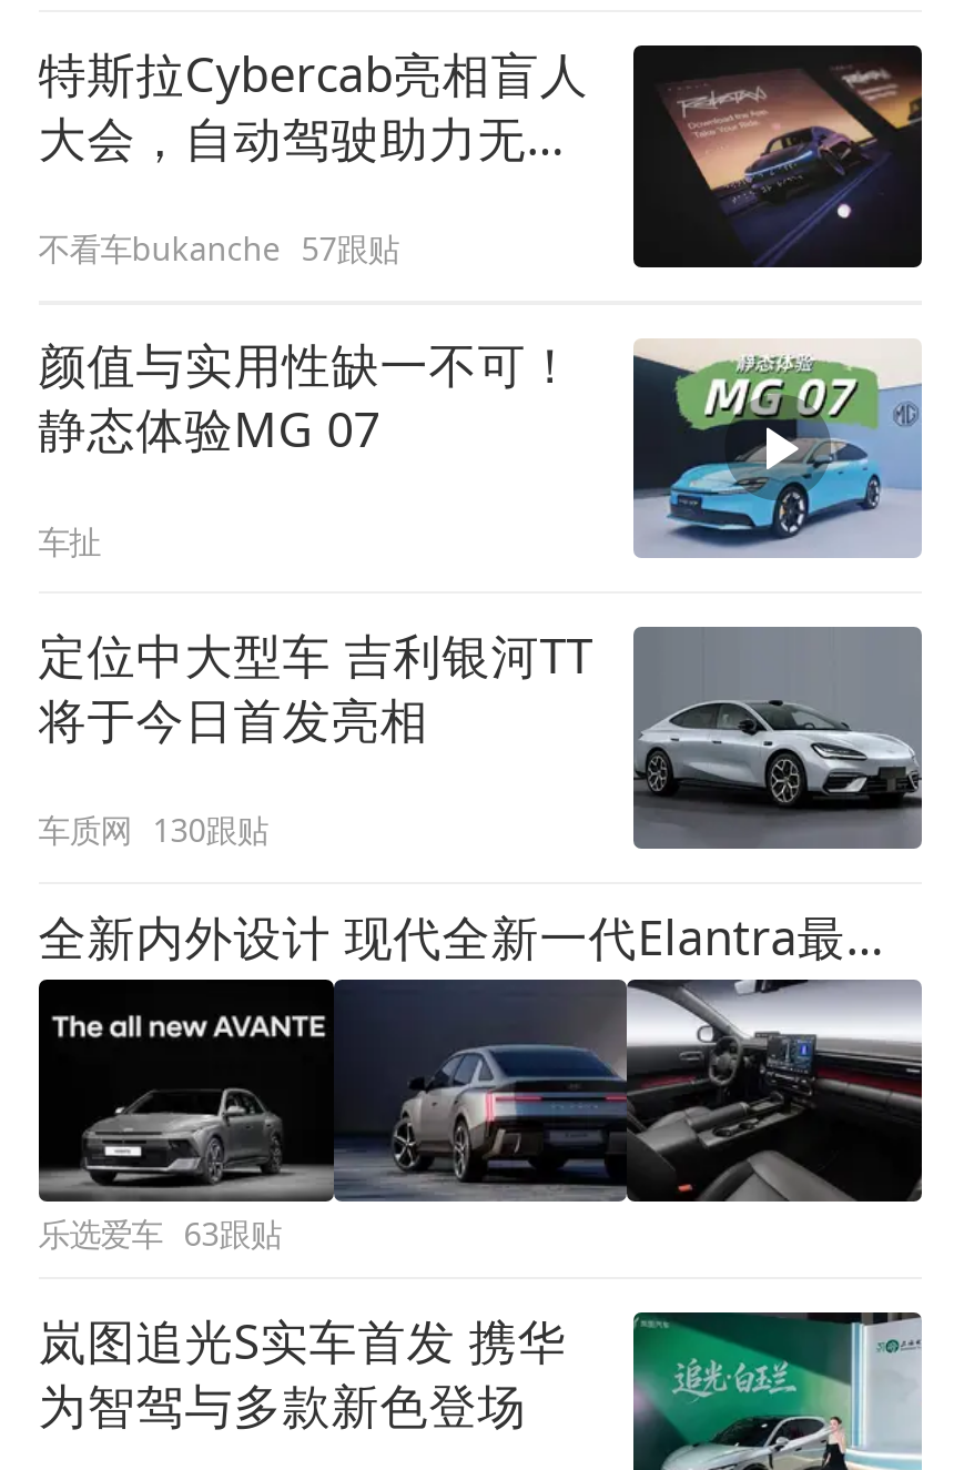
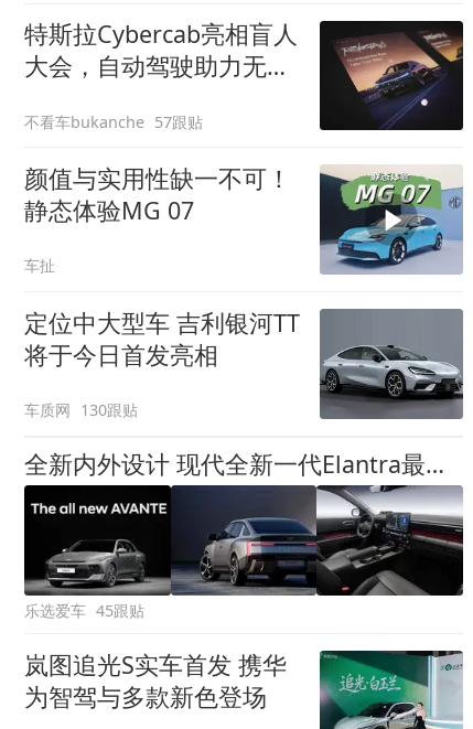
- 乐选爱车 63跟贴
+ 乐选爱车 45跟贴
